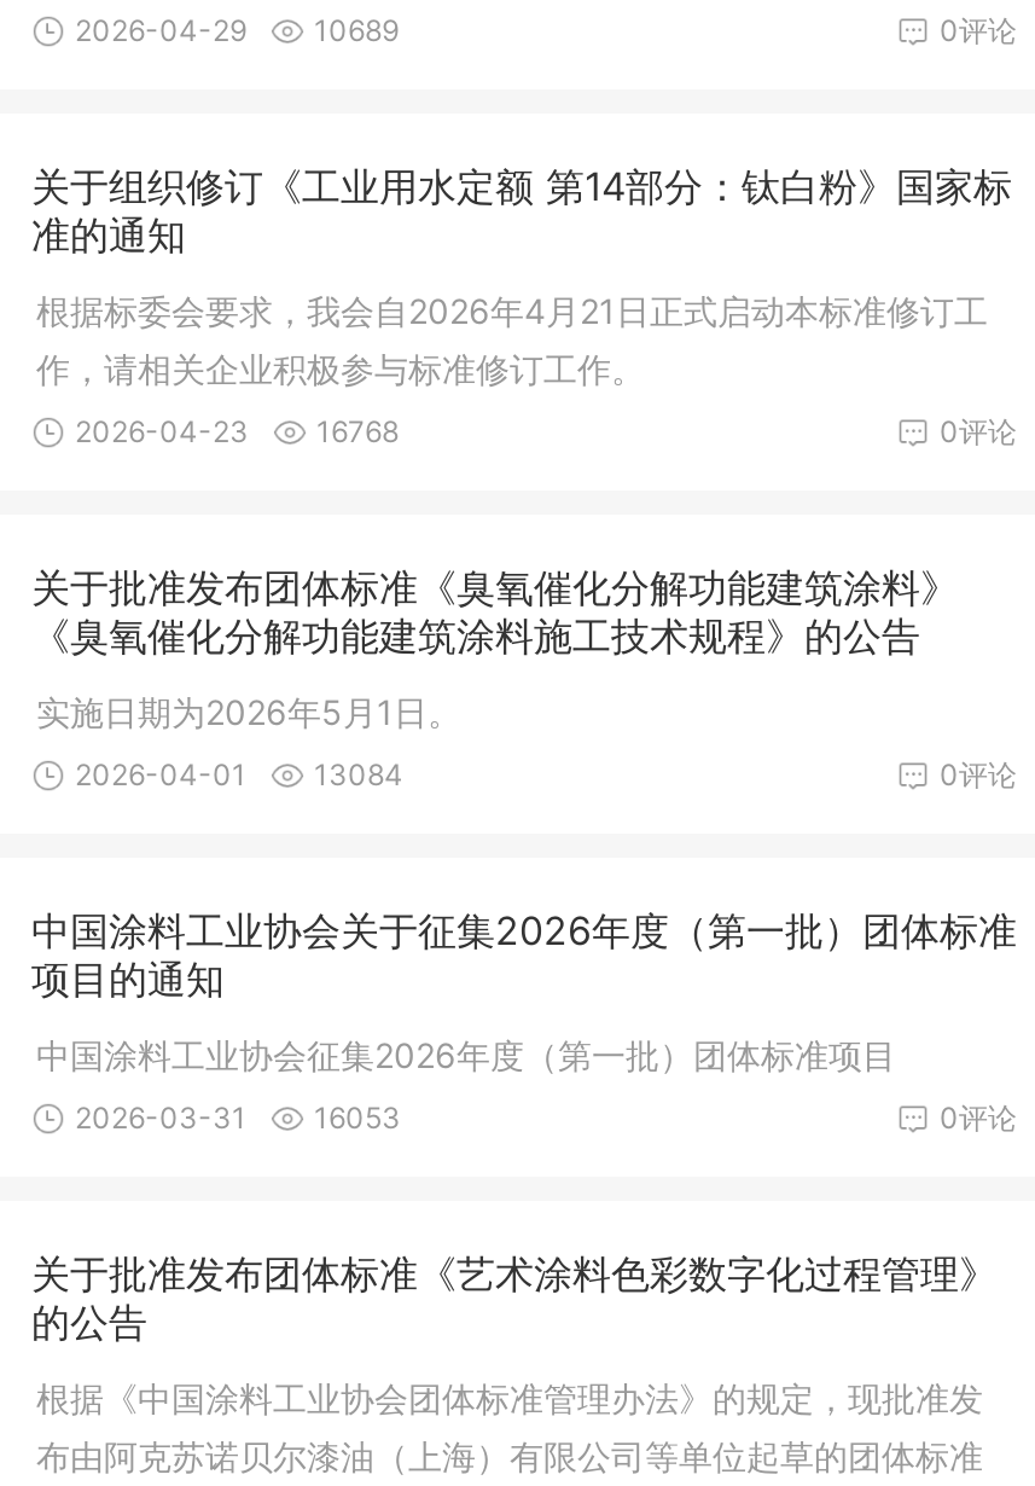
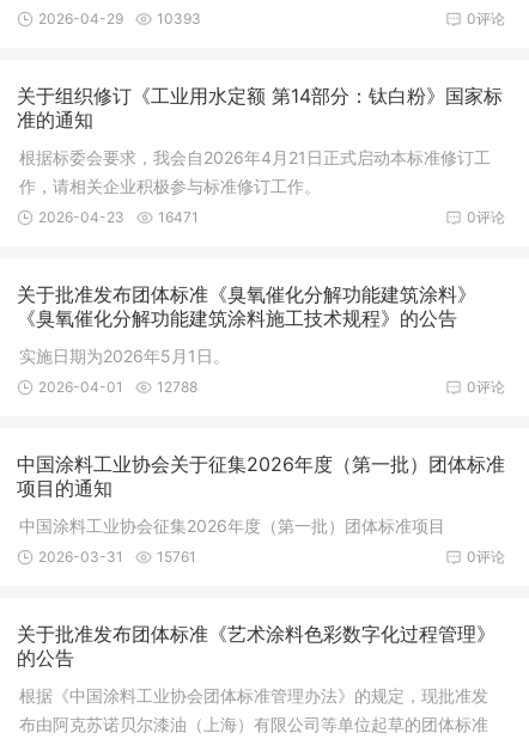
- 2026-04-29 10689
+ 2026-04-29 10393

- 2026-04-23 16768
+ 2026-04-23 16471

- 2026-04-01 13084
+ 2026-04-01 12788

- 2026-03-31 16053
+ 2026-03-31 15761
